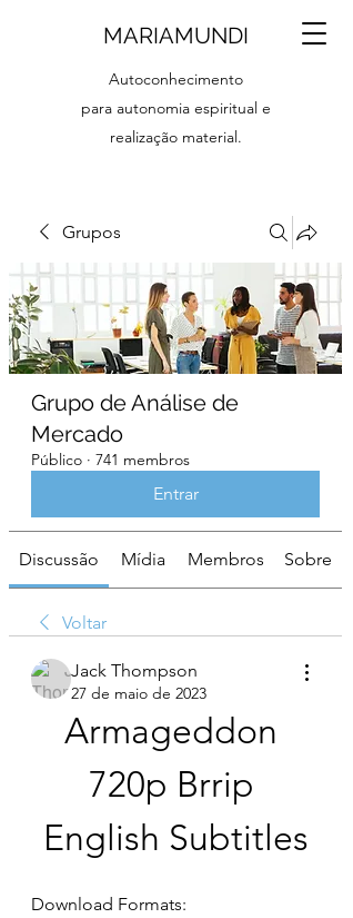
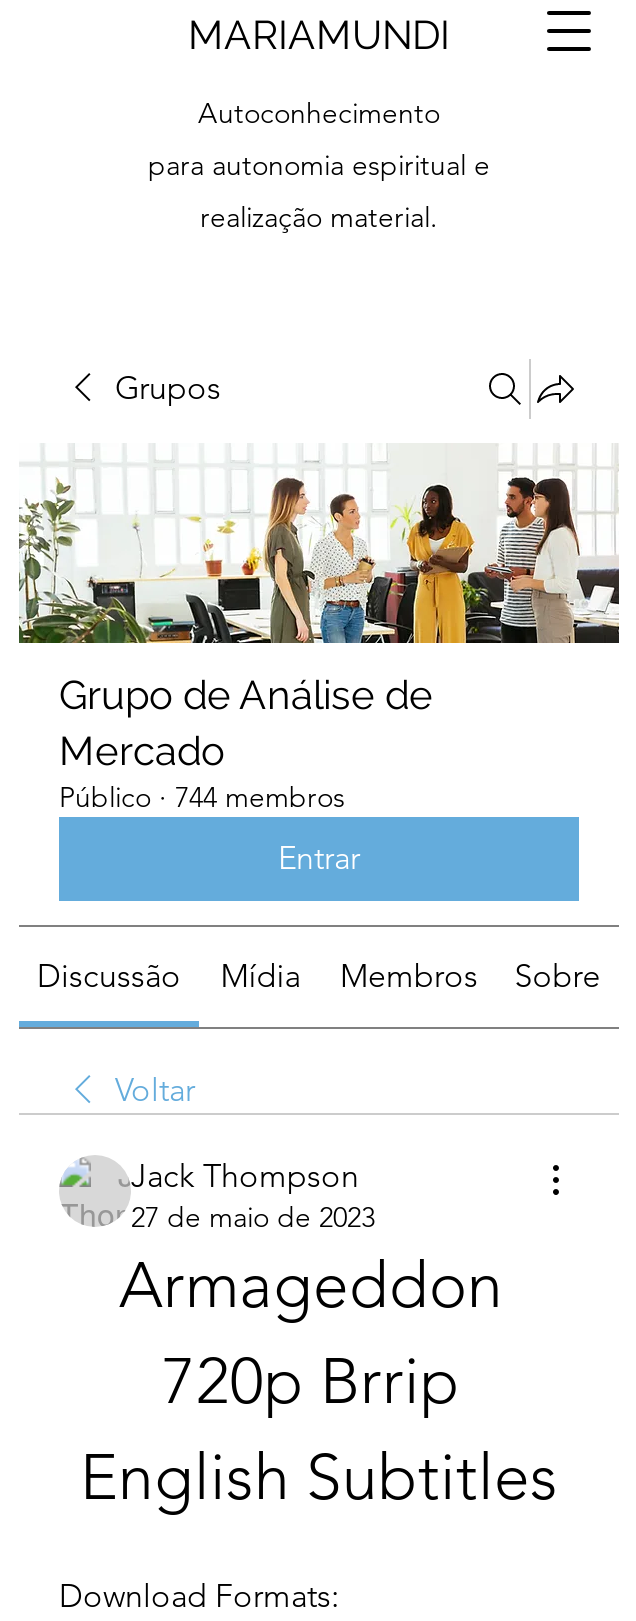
- Público · 741 membros
+ Público · 744 membros
